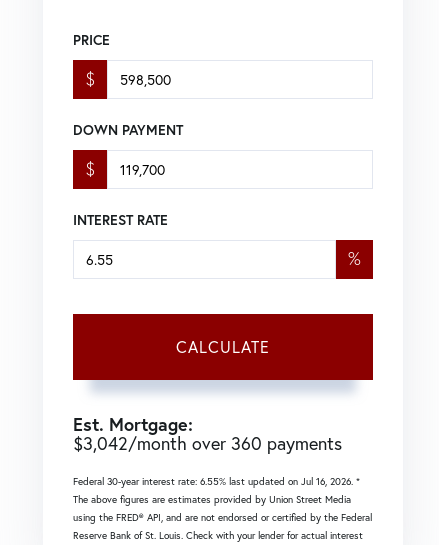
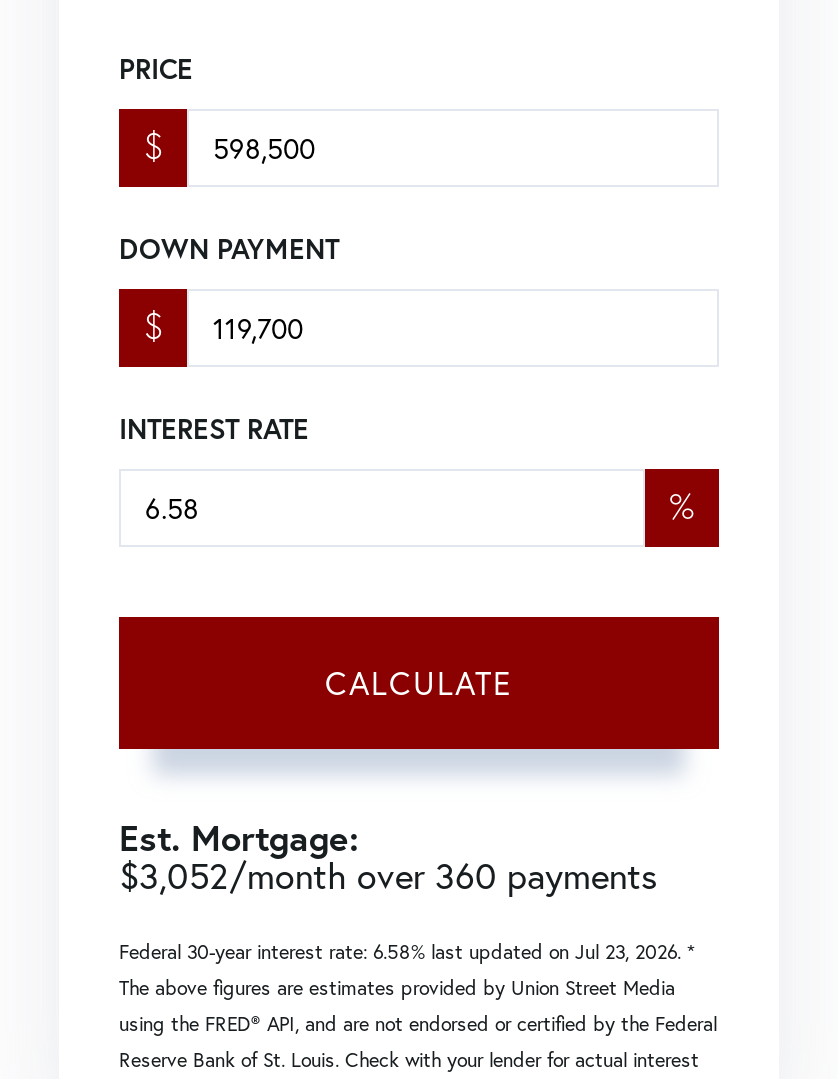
- $3,042/month over 360 payments
+ $3,052/month over 360 payments

- Federal 30-year interest rate: 6.55% last updated on Jul 16, 2026. *
+ Federal 30-year interest rate: 6.58% last updated on Jul 23, 2026. *
